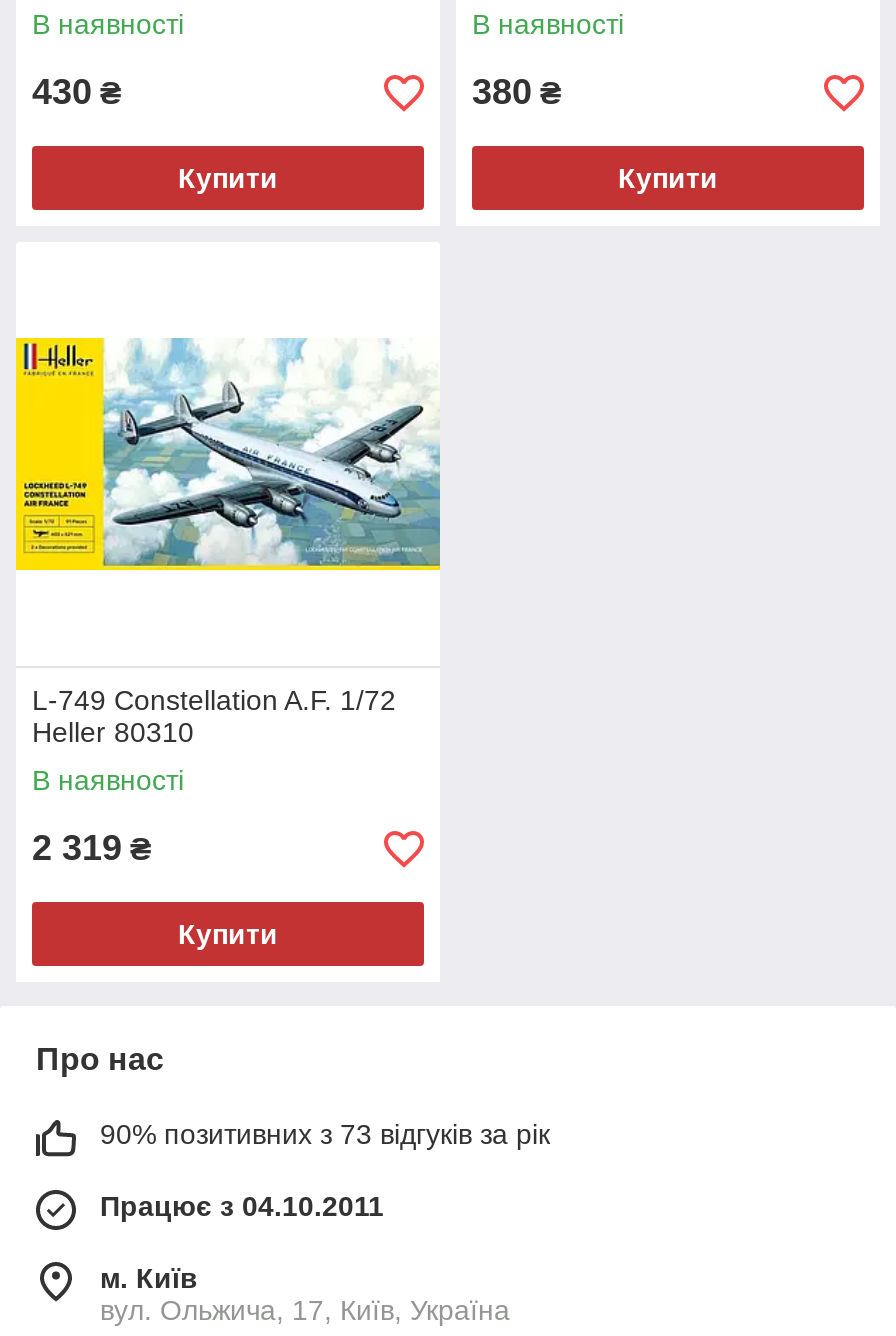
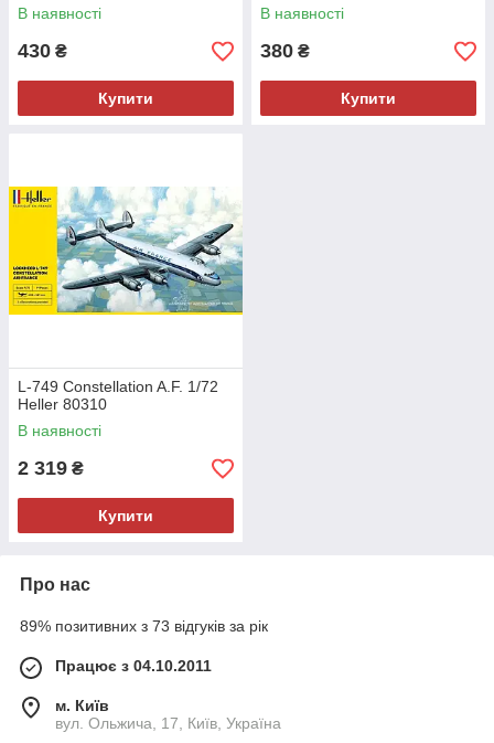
- 90% позитивних з 73 відгуків за рік
+ 89% позитивних з 73 відгуків за рік
